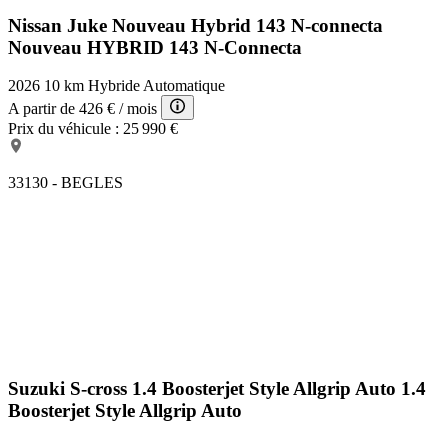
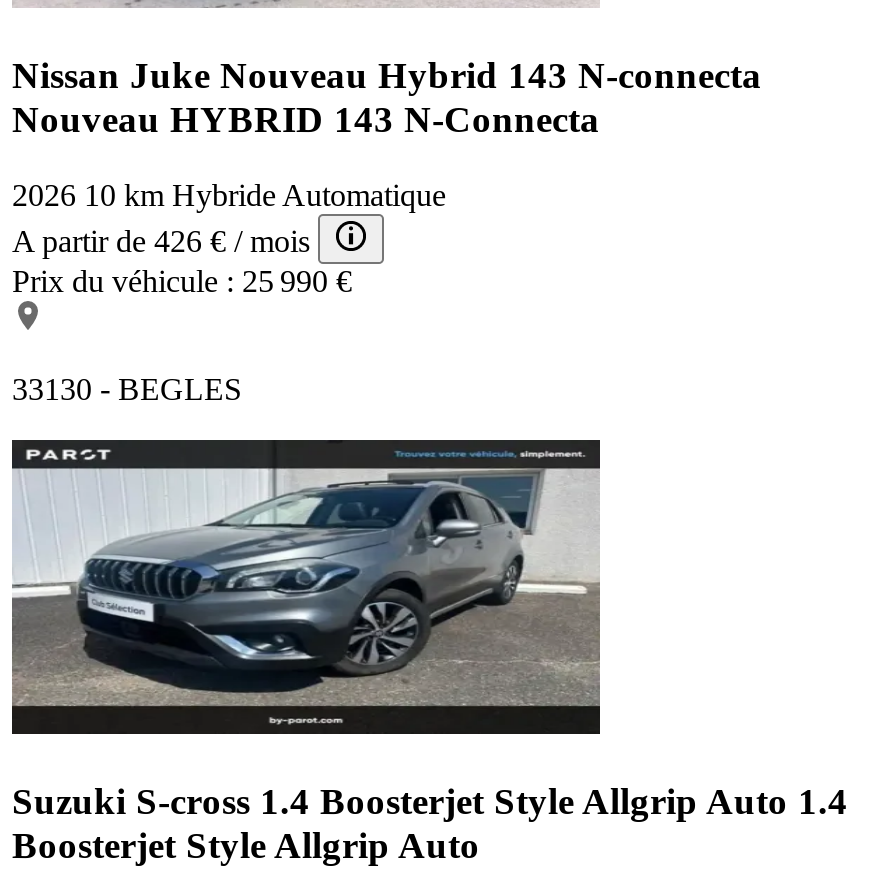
+ [image]
